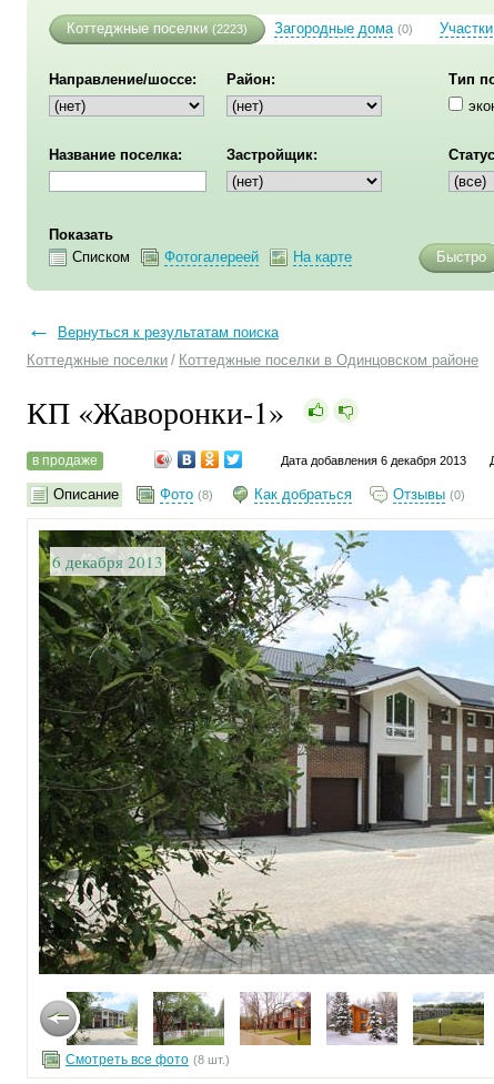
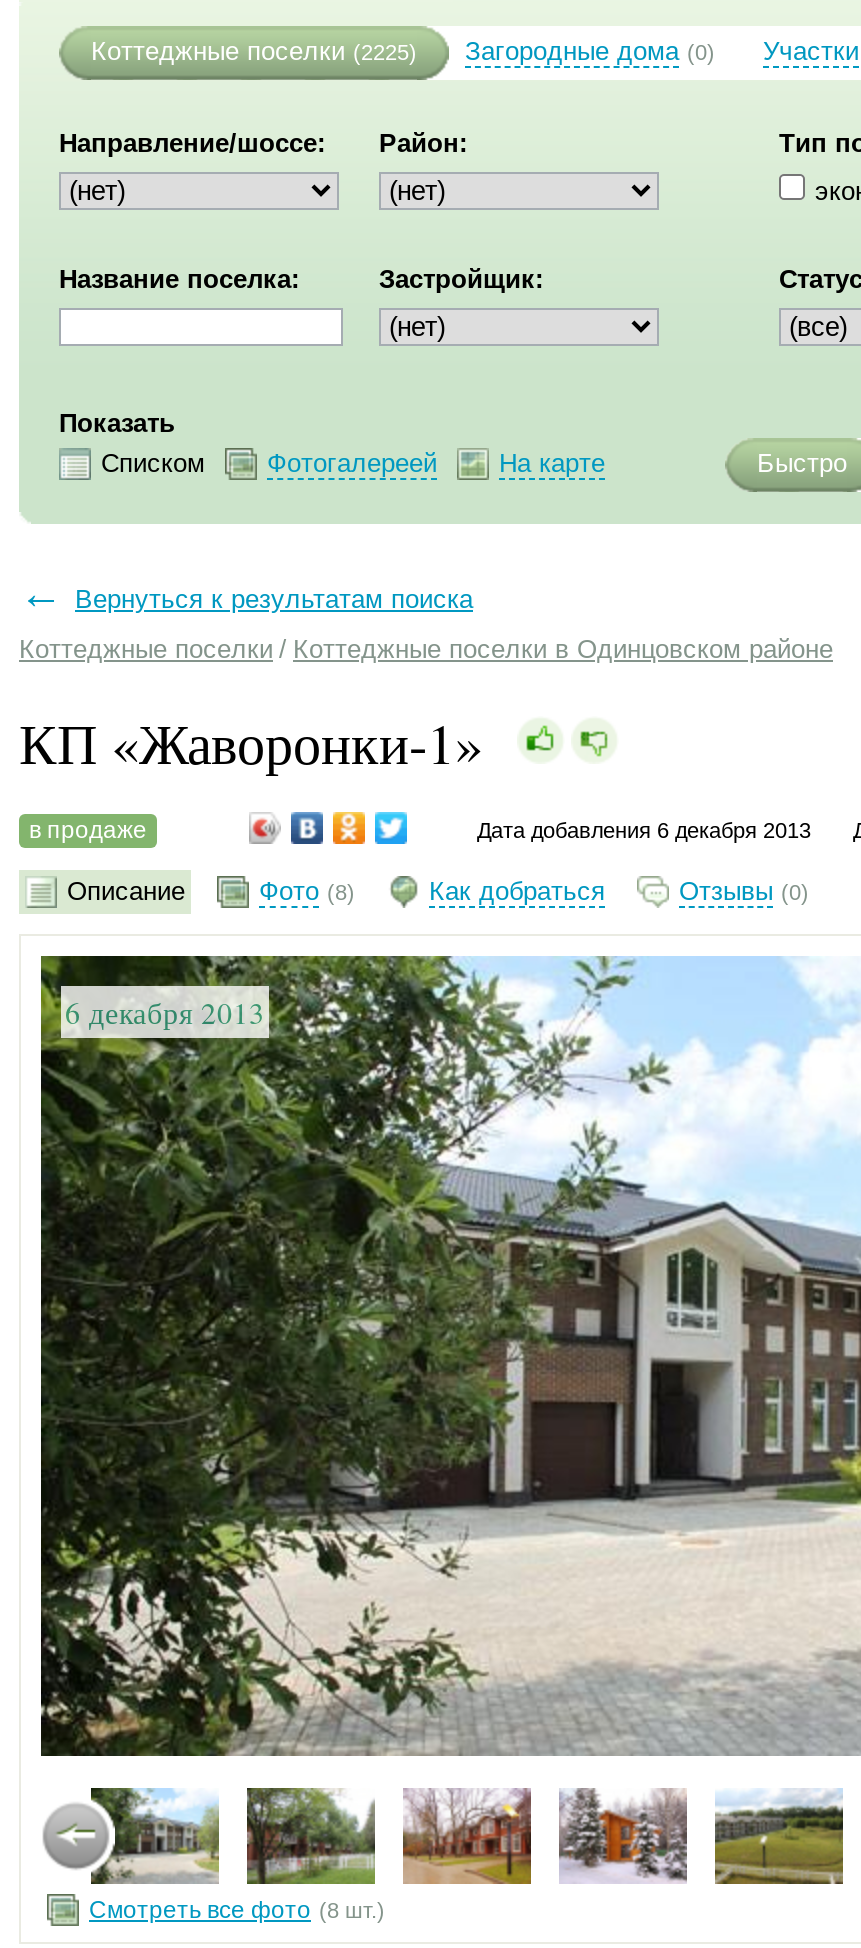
- Коттеджные поселки (2223)
+ Коттеджные поселки (2225)
